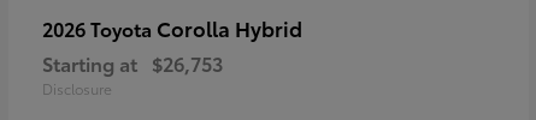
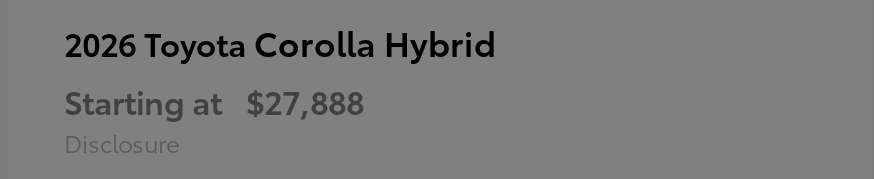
- Starting at $26,753
+ Starting at $27,888
